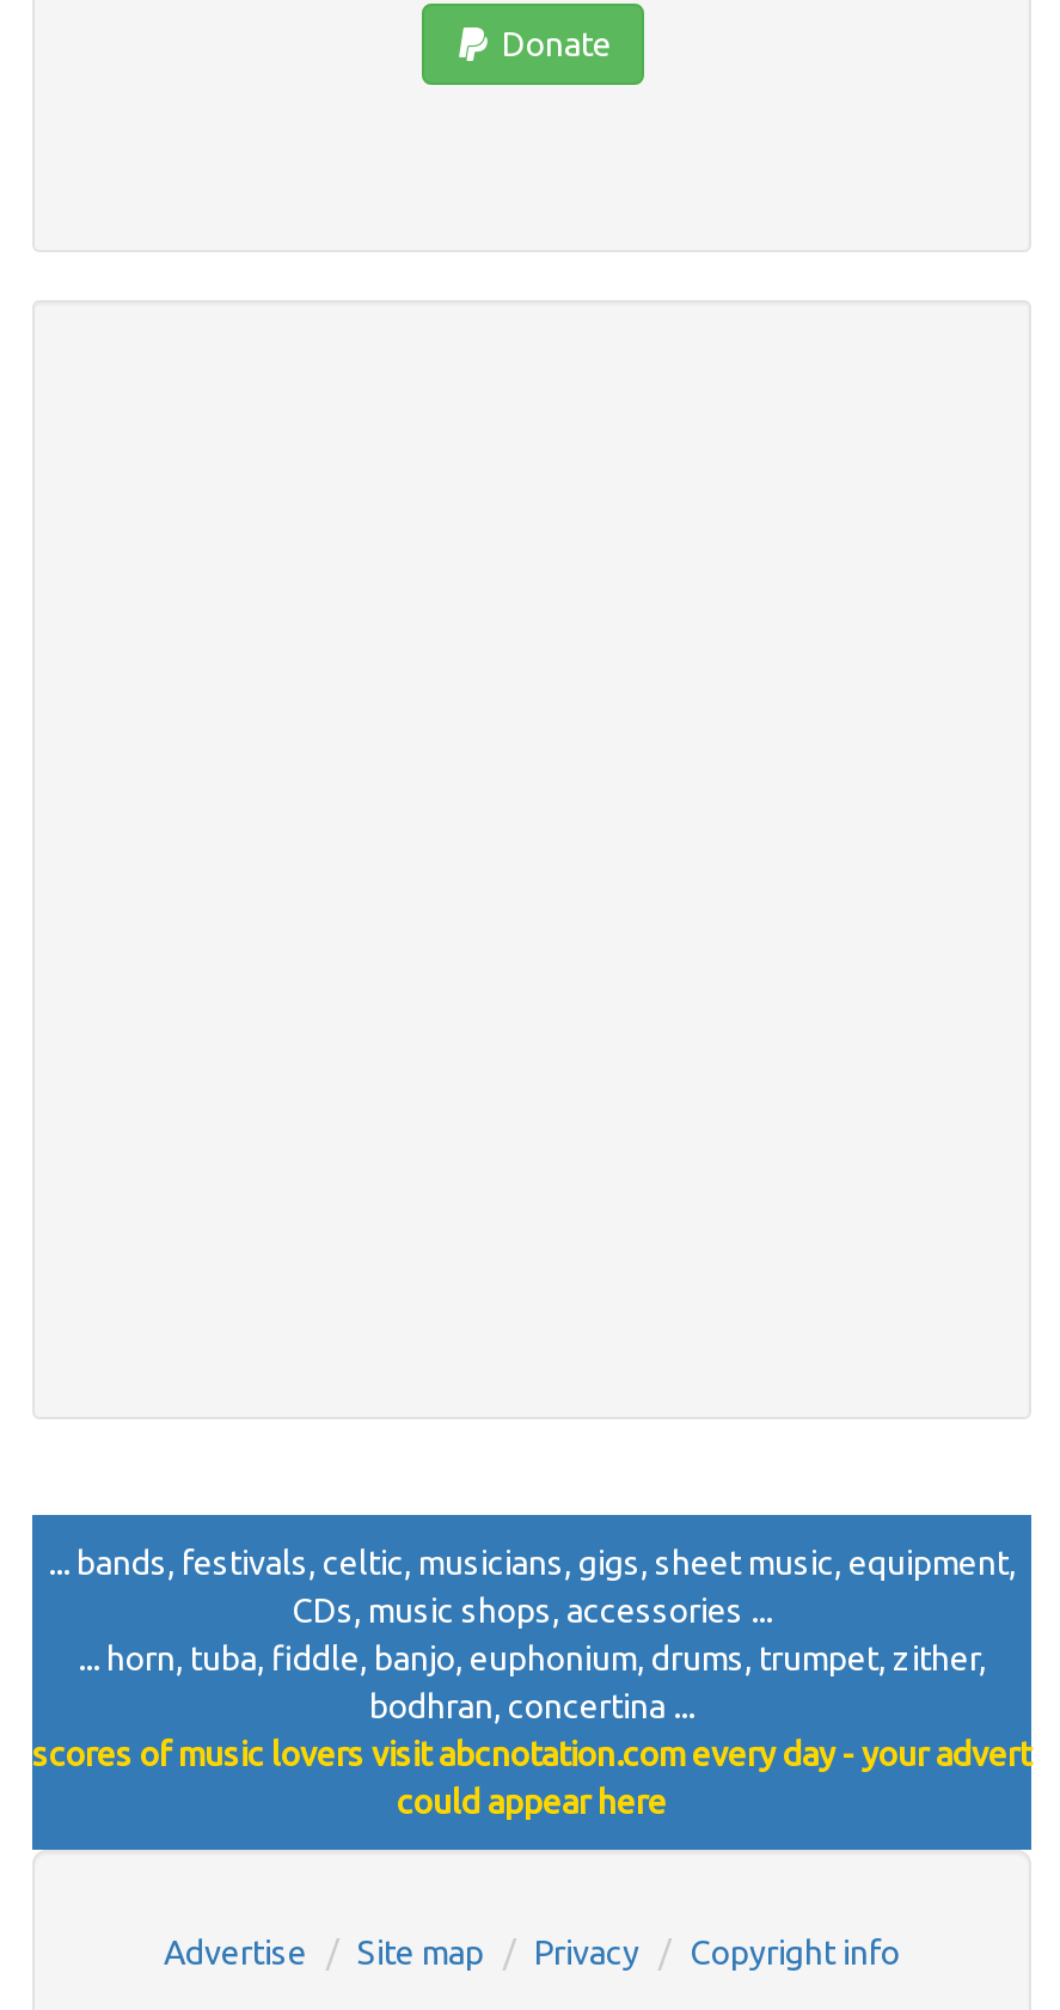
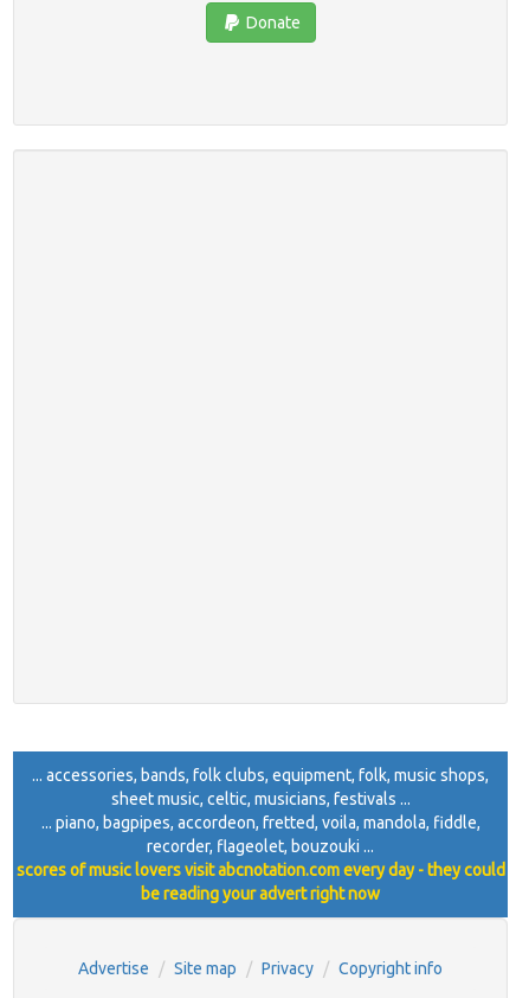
- ... bands, festivals, celtic, musicians, gigs, sheet music, equipment,
- CDs, music shops, accessories ...
- ... horn, tuba, fiddle, banjo, euphonium, drums, trumpet, zither,
- bodhran, concertina ...
- scores of music lovers visit abcnotation.com every day - your advert
- could appear here
+ ... accessories, bands, folk clubs, equipment, folk, music shops,
+ sheet music, celtic, musicians, festivals ...
+ ... piano, bagpipes, accordeon, fretted, voila, mandola, fiddle,
+ recorder, flageolet, bouzouki ...
+ scores of music lovers visit abcnotation.com every day - they could
+ be reading your advert right now
